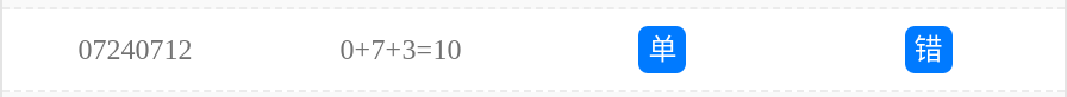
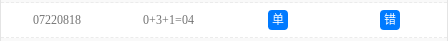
- 07240712
+ 07220818

- 0+7+3=10
+ 0+3+1=04
